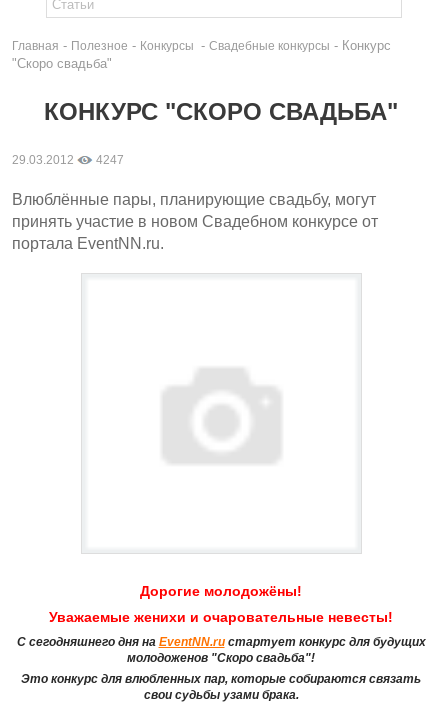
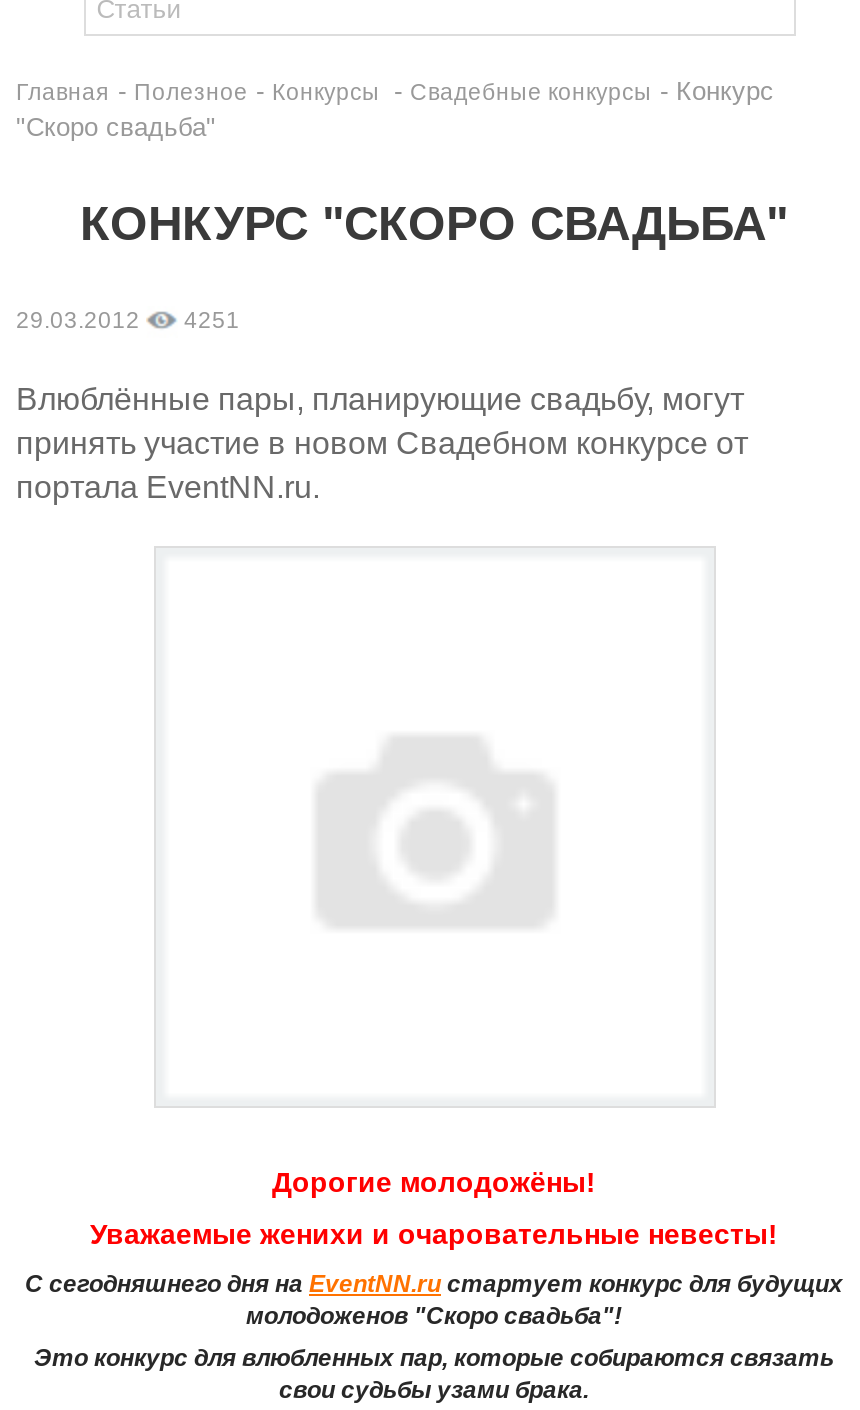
- 29.03.2012 4247
+ 29.03.2012 4251
